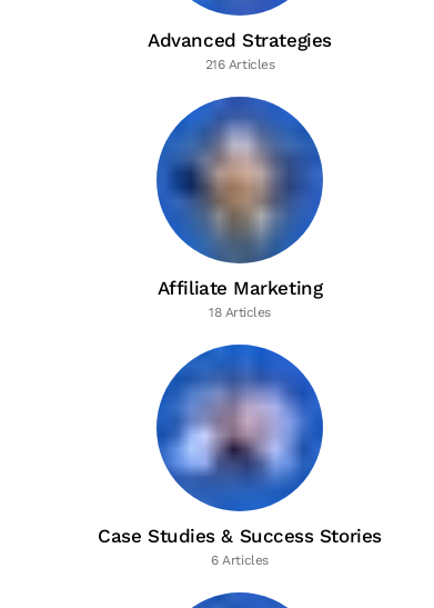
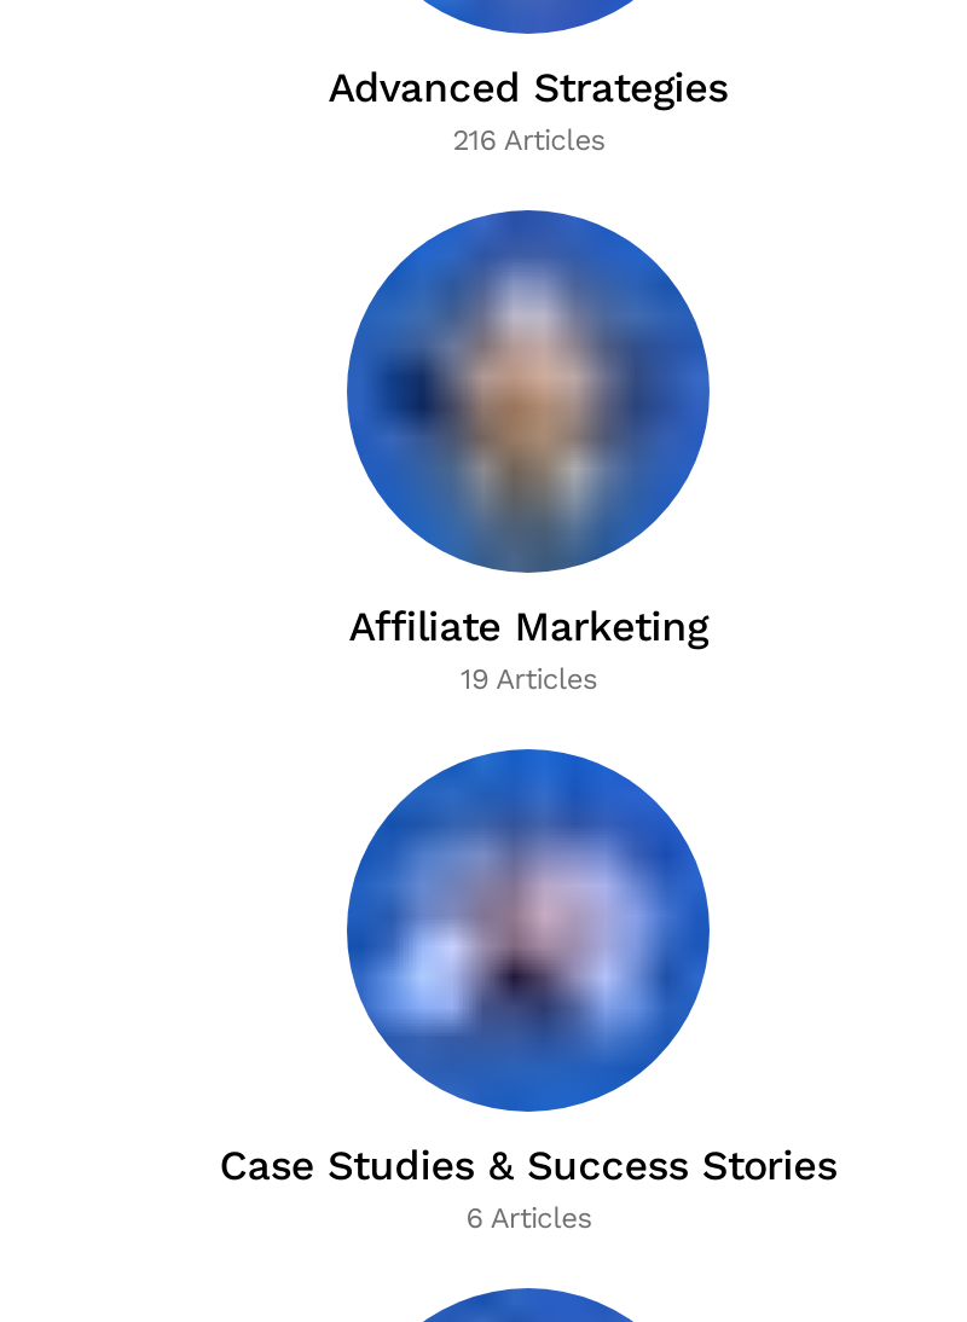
- 18 Articles
+ 19 Articles
